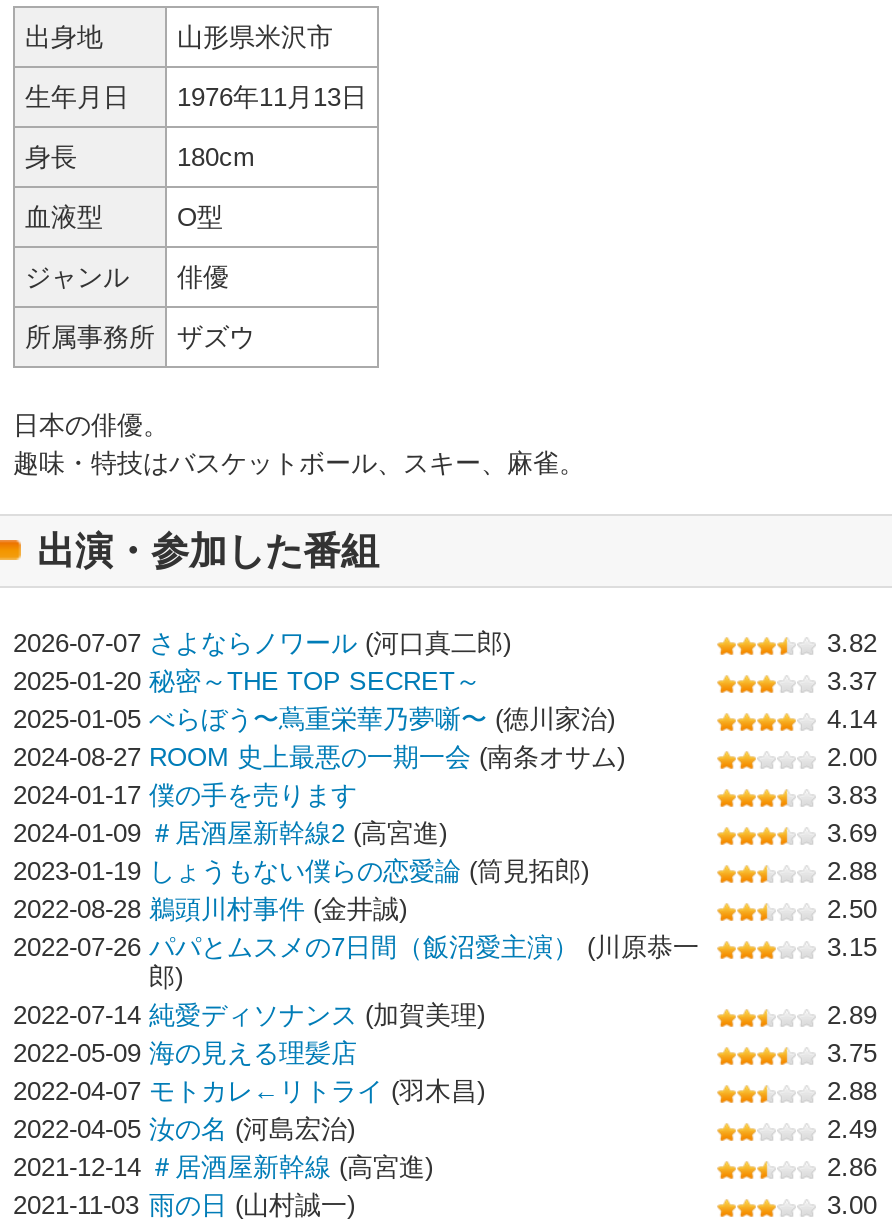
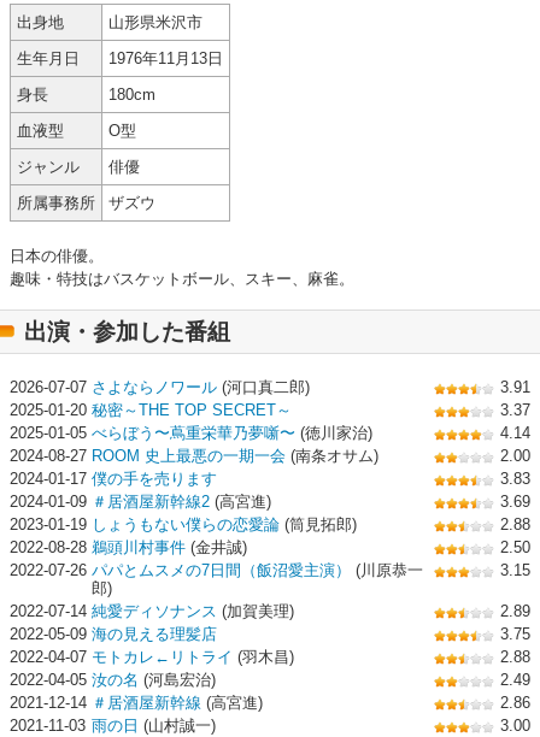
- 3.82
+ 3.91
